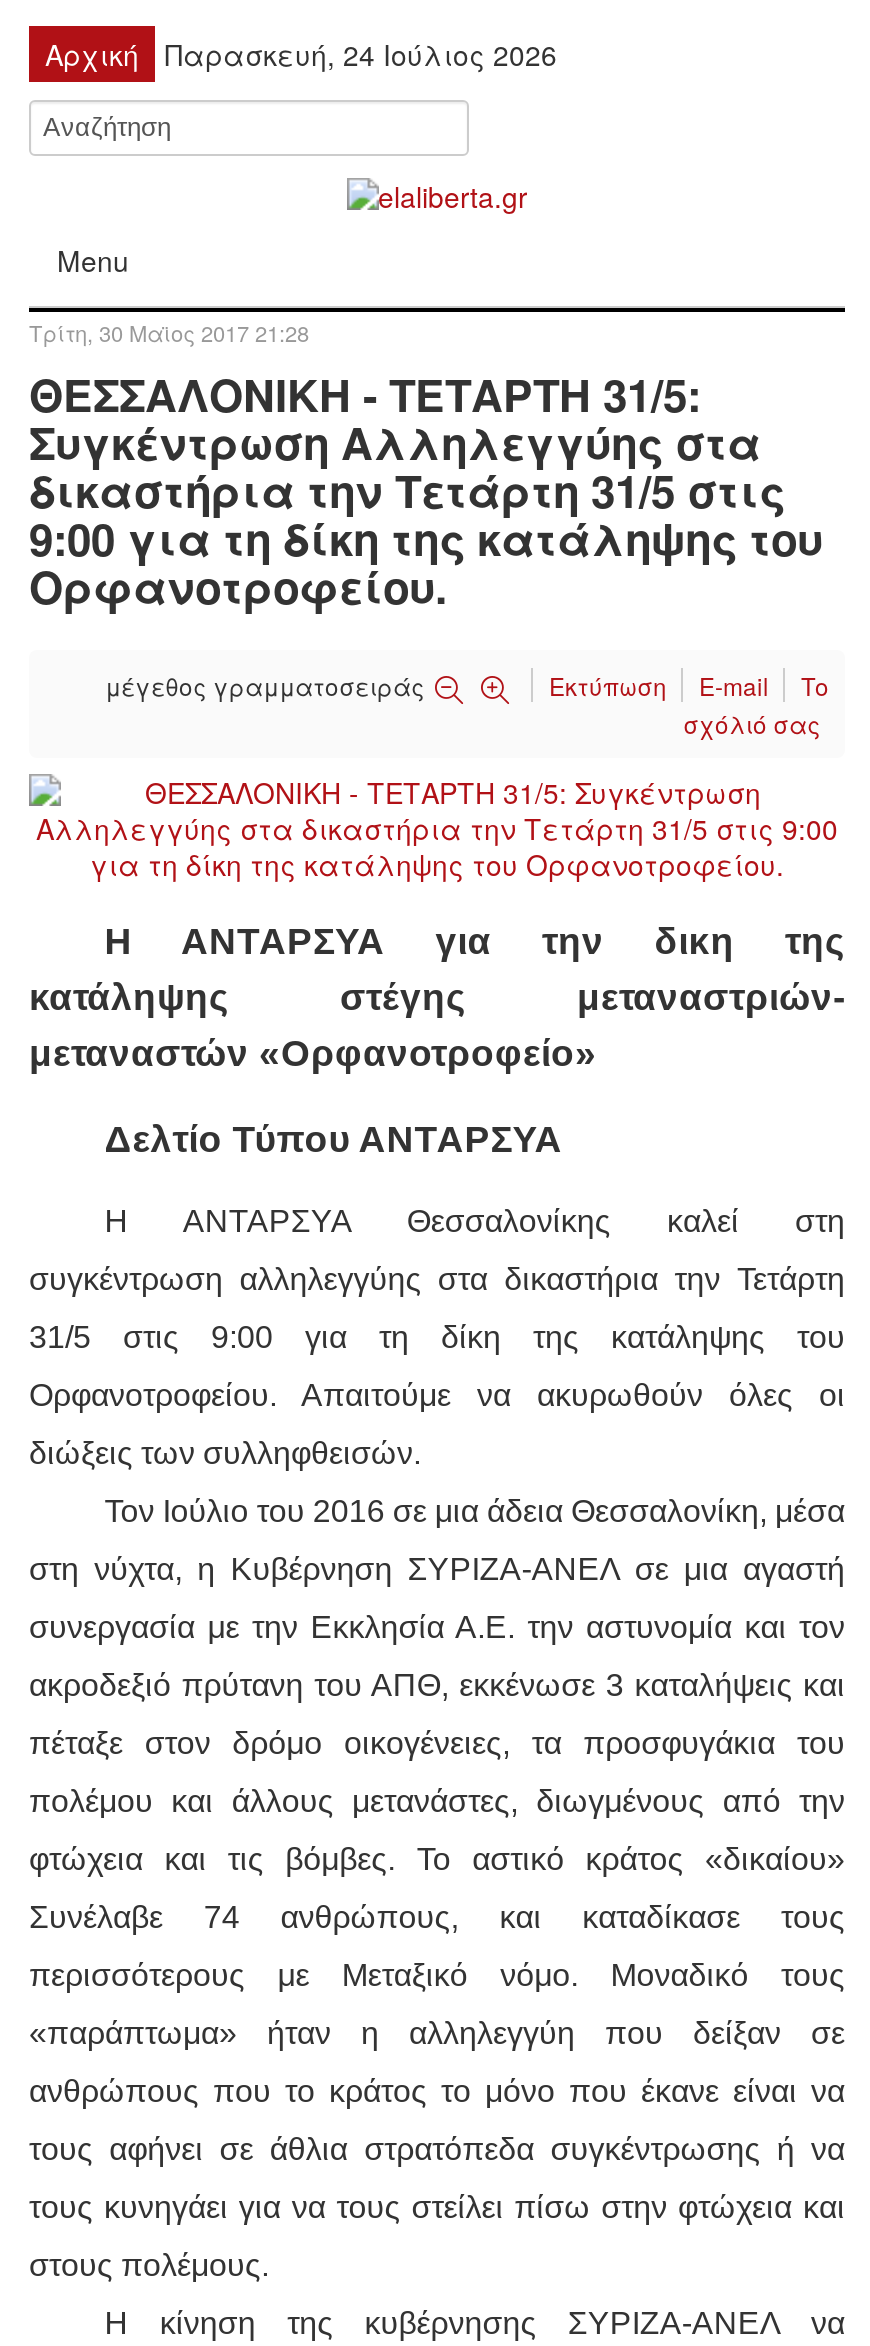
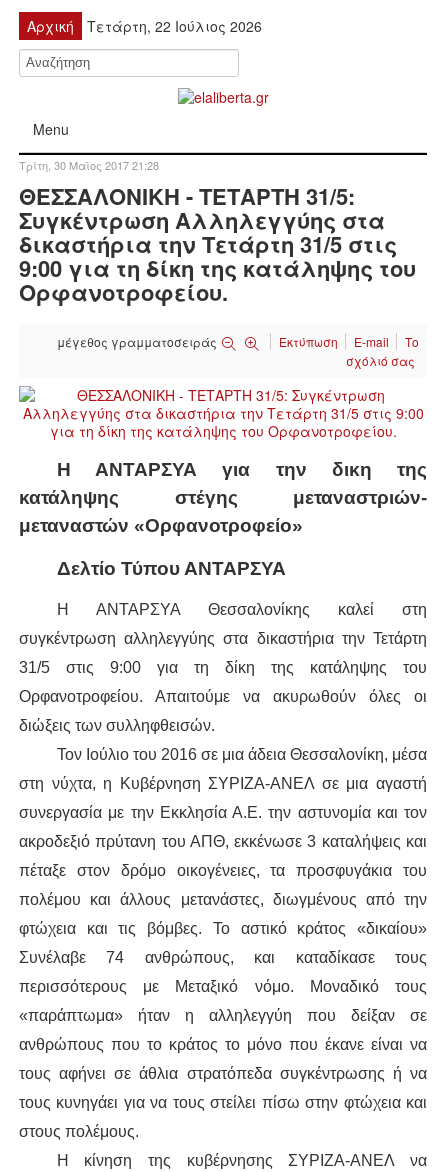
- Παρασκευή, 24 Ιούλιος 2026
+ Τετάρτη, 22 Ιούλιος 2026
